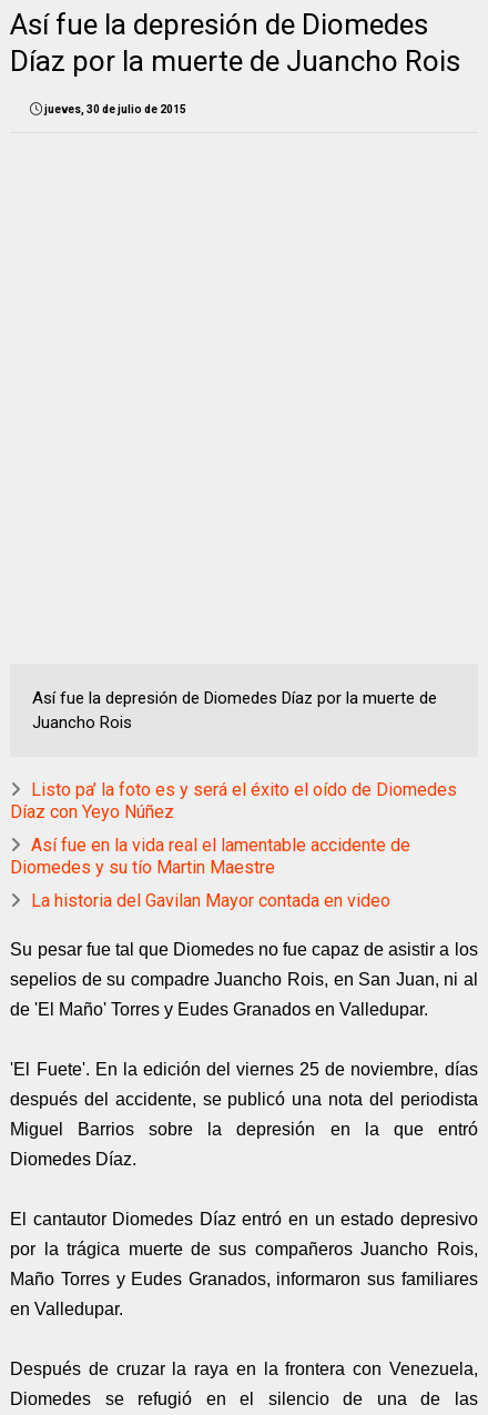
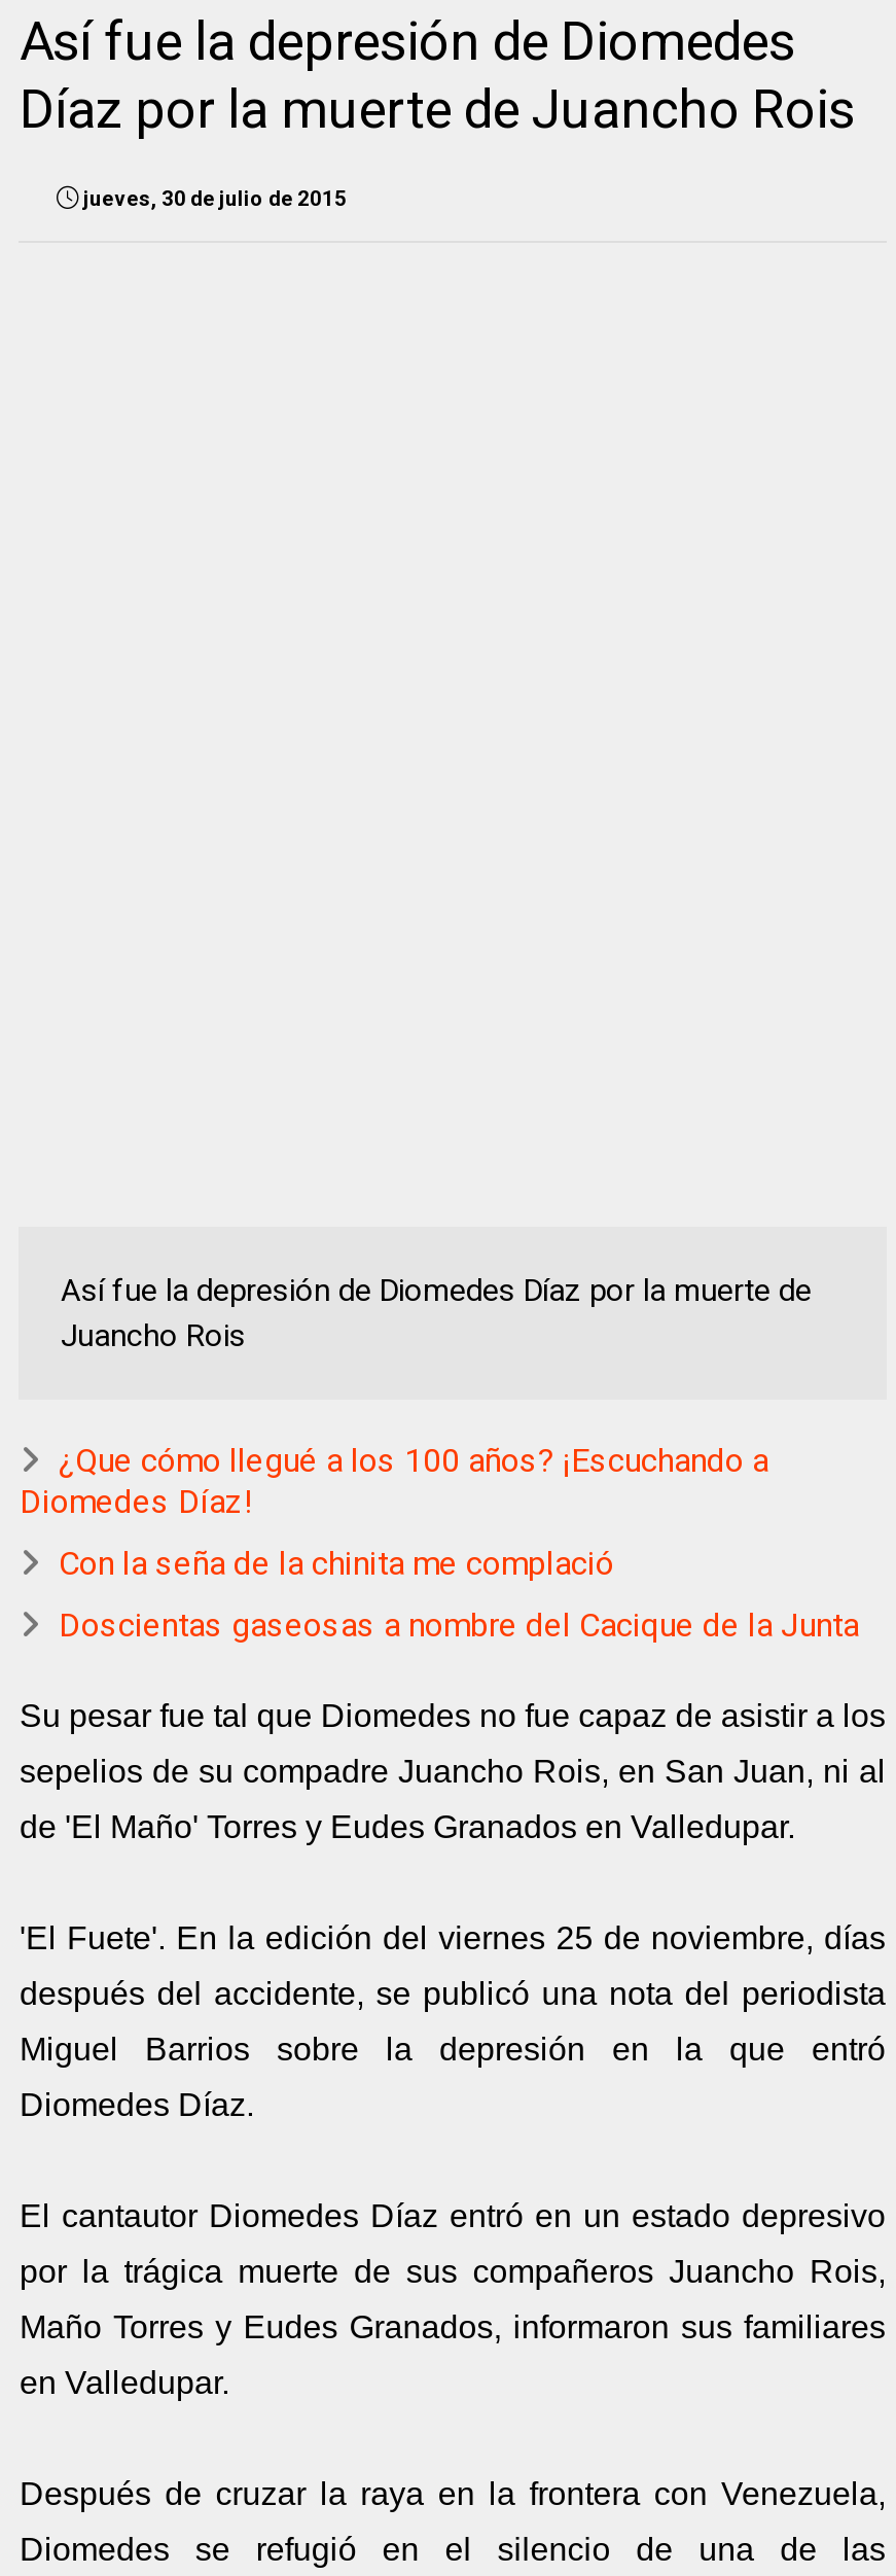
- Listo pa’ la foto es y será el éxito el oído de Diomedes
- Díaz con Yeyo Núñez
+ ¿Que cómo llegué a los 100 años? ¡Escuchando a
+ Diomedes Díaz!

- Así fue en la vida real el lamentable accidente de
- Diomedes y su tío Martin Maestre
+ Con la seña de la chinita me complació

- La historia del Gavilan Mayor contada en video
+ Doscientas gaseosas a nombre del Cacique de la Junta
